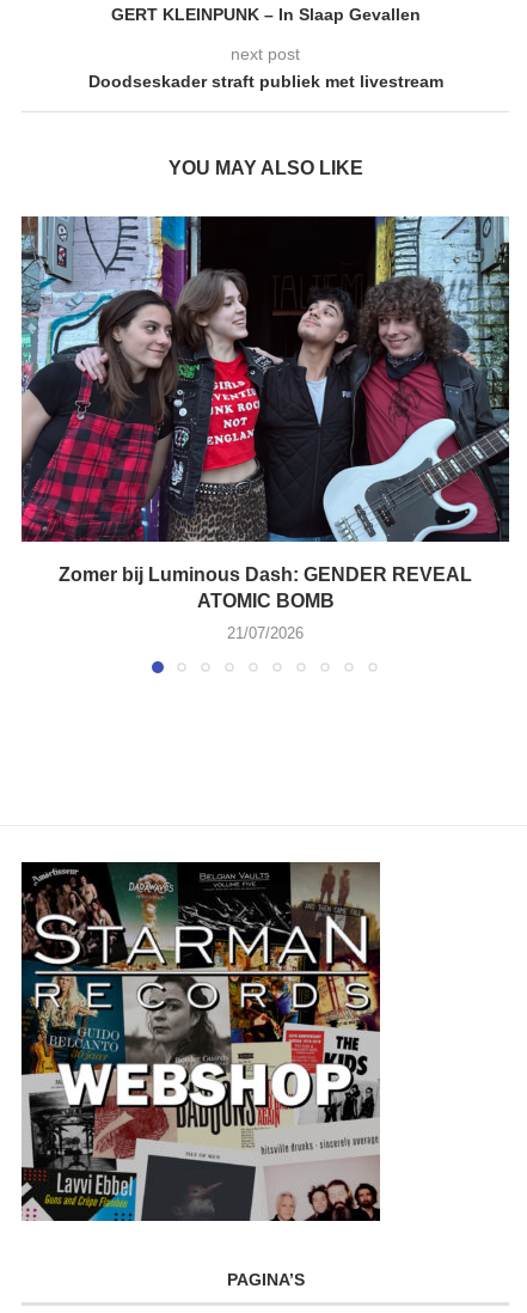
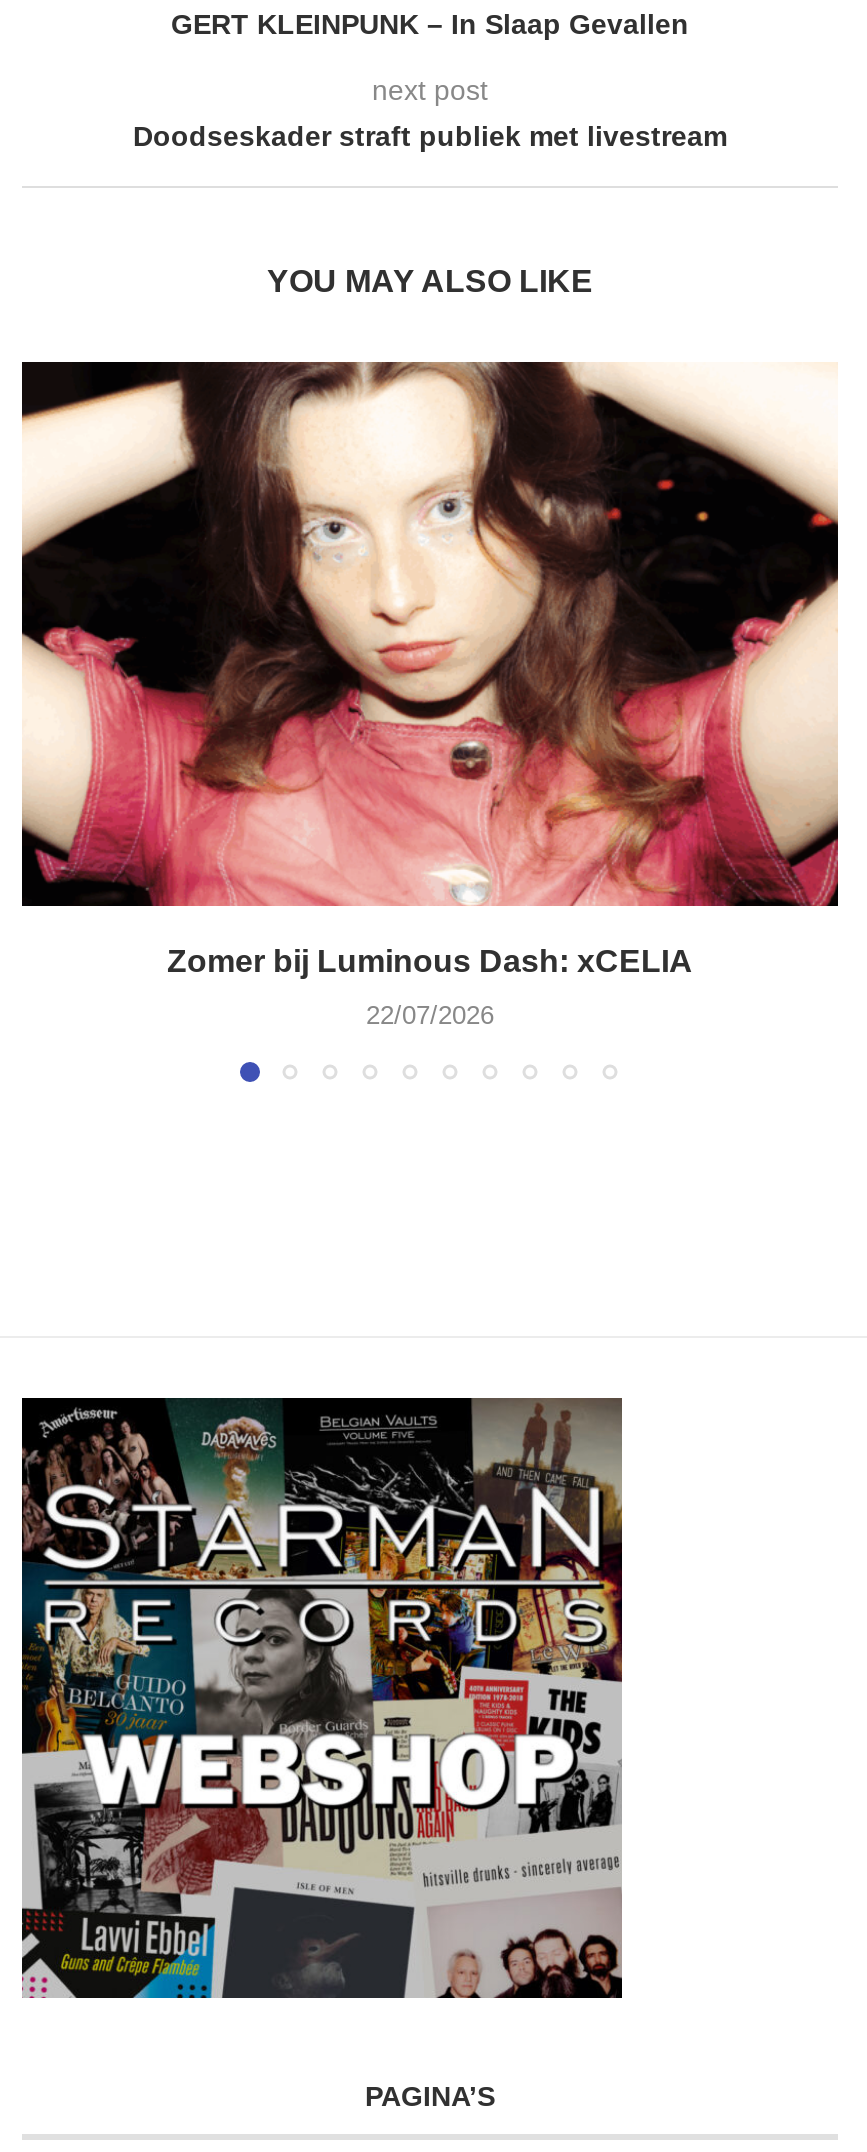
- [image]
- Zomer bij Luminous Dash: GENDER REVEAL
- ATOMIC BOMB
+ [image]
+ Zomer bij Luminous Dash: xCELIA

- 21/07/2026
+ 22/07/2026
